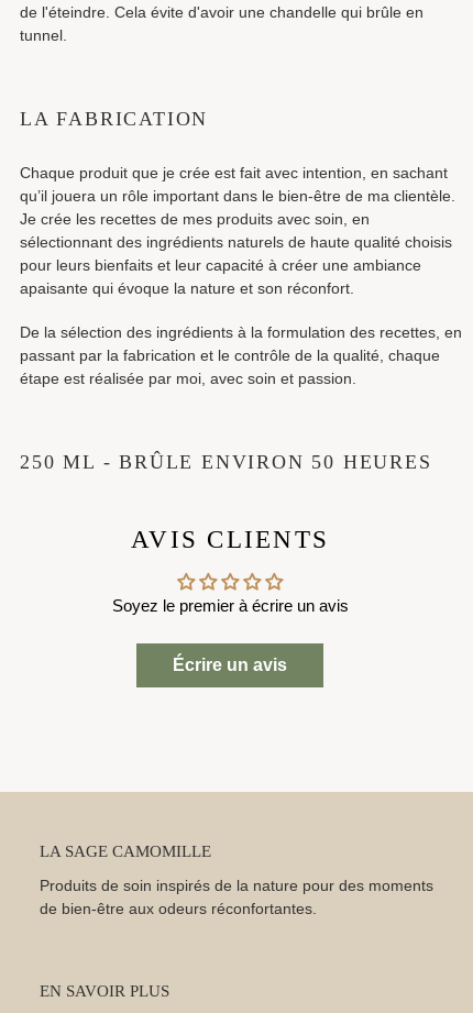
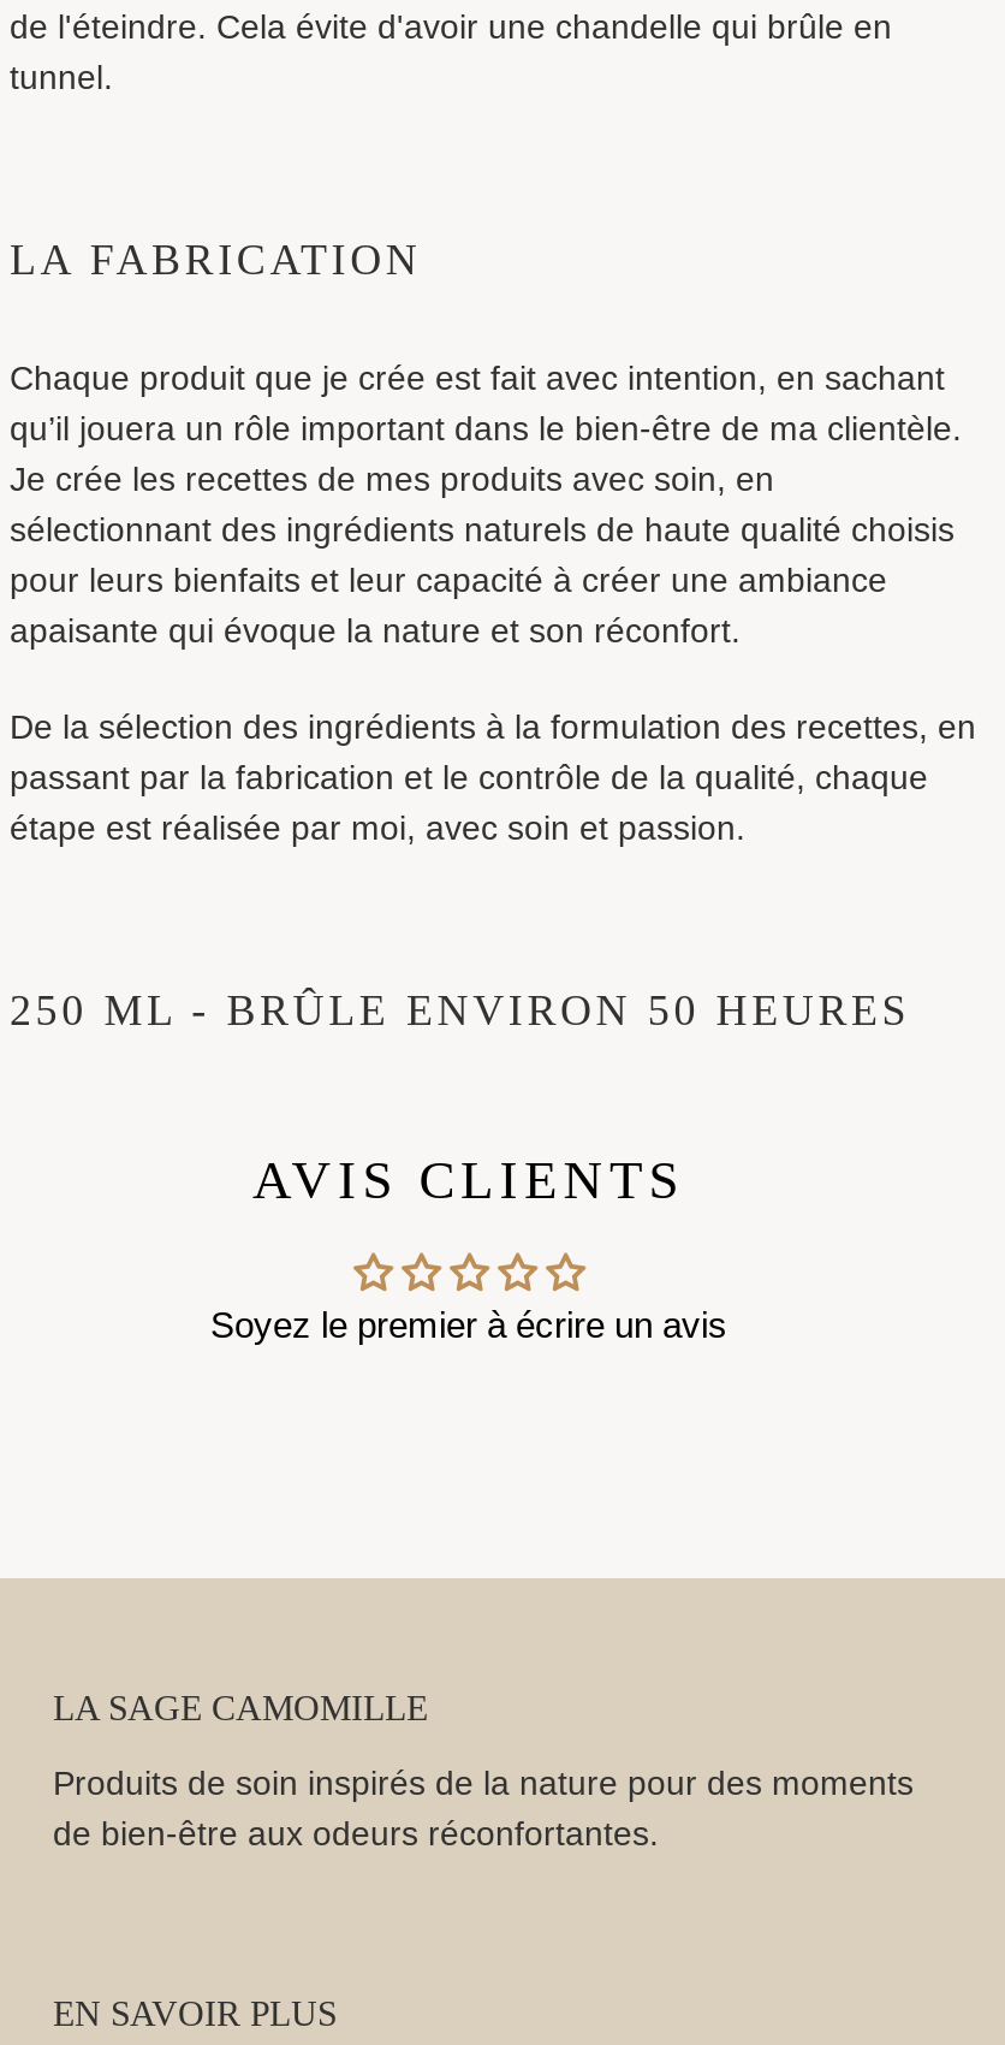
- Écrire un avis
